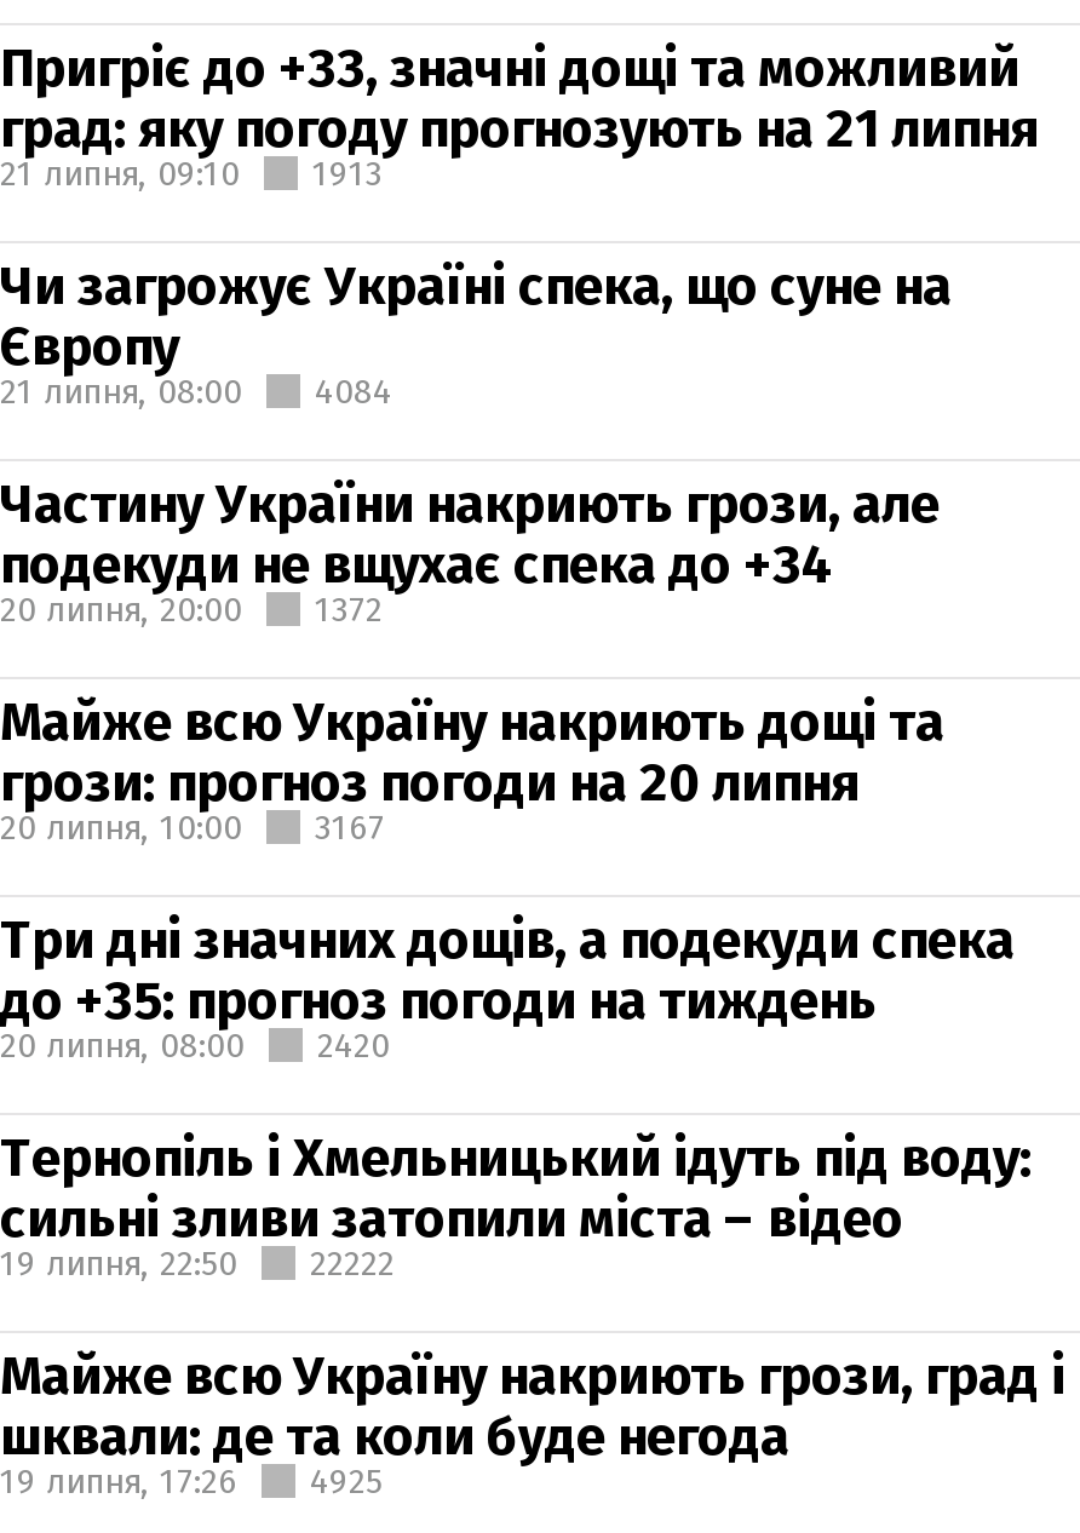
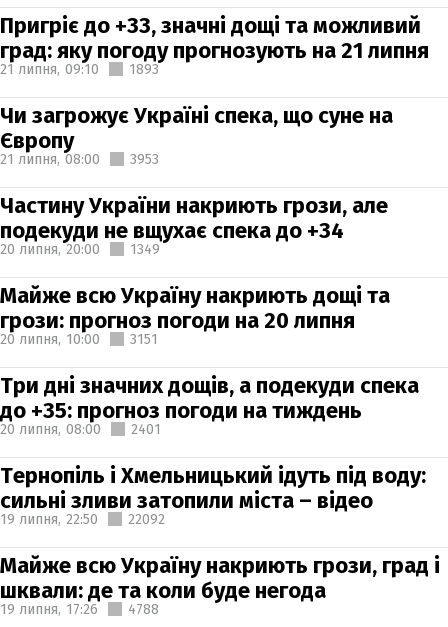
- 1913
+ 1893

- 21 липня, 08:00 4084
+ 21 липня, 08:00 3953

- 20 липня, 20:00 1372
+ 20 липня, 20:00 1349

- 20 липня, 10:00 3167
+ 20 липня, 10:00 3151

- 20 липня, 08:00 2420
+ 20 липня, 08:00 2401

- 19 липня, 22:50 22222
+ 19 липня, 22:50 22092

- 19 липня, 17:26 4925
+ 19 липня, 17:26 4788
